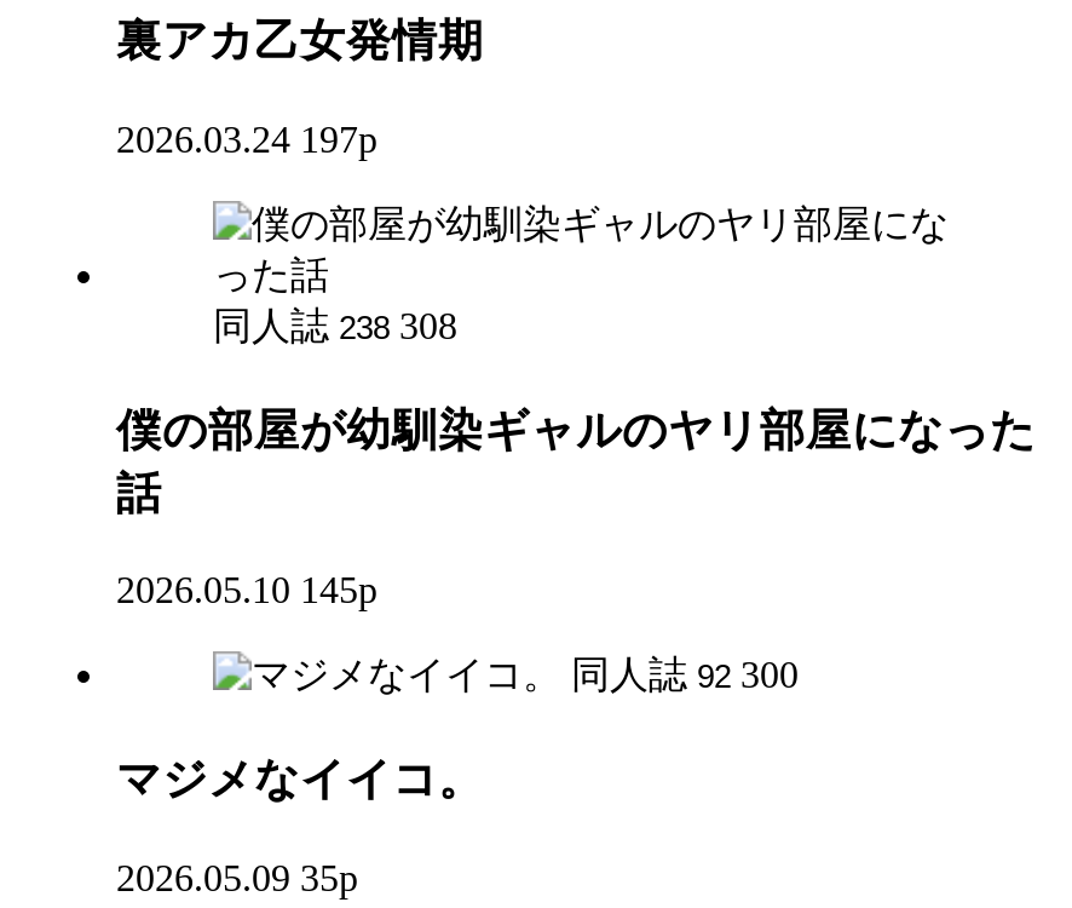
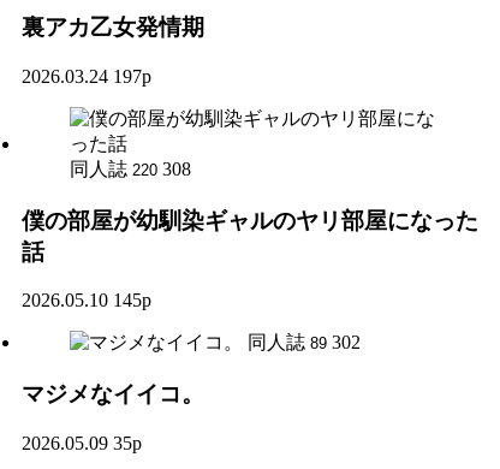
- 同人誌 238 308
+ 同人誌 220 308

- 同人誌 92 300
+ 同人誌 89 302
